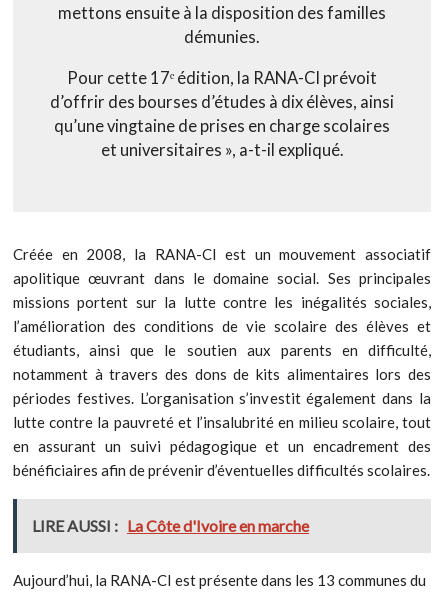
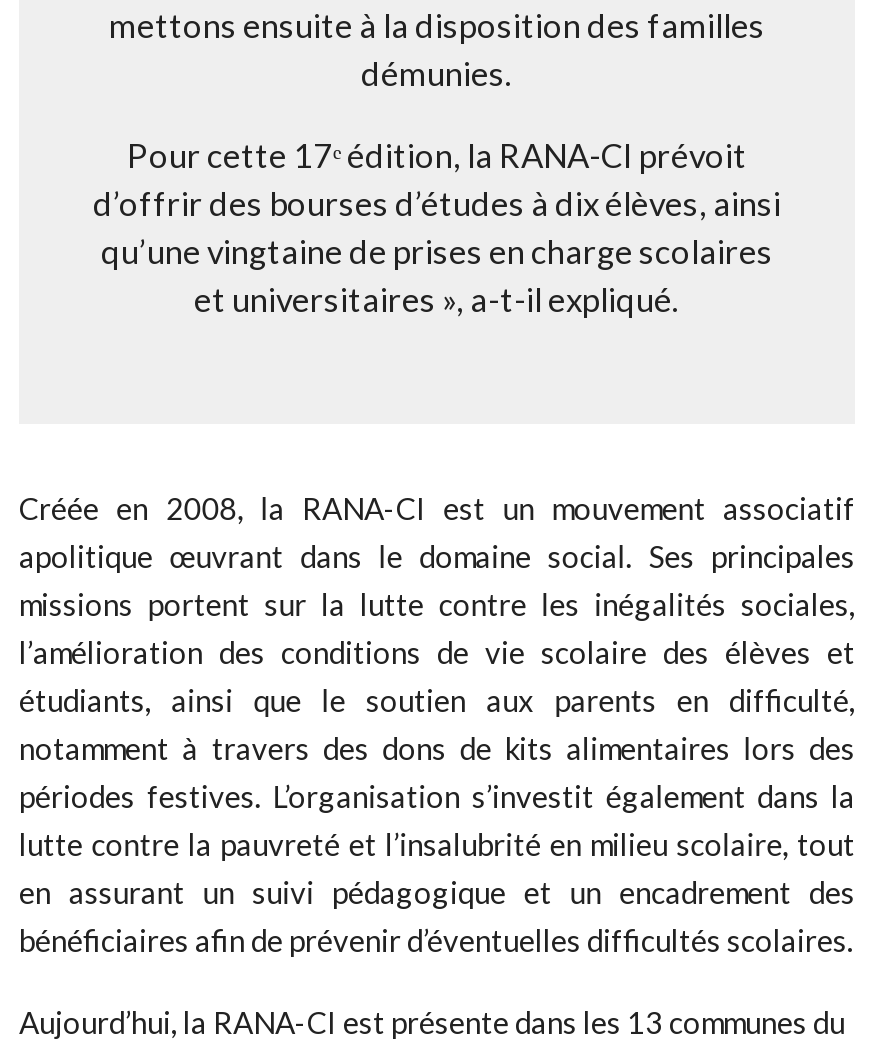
- LIRE AUSSI : La Côte d'Ivoire en marche
